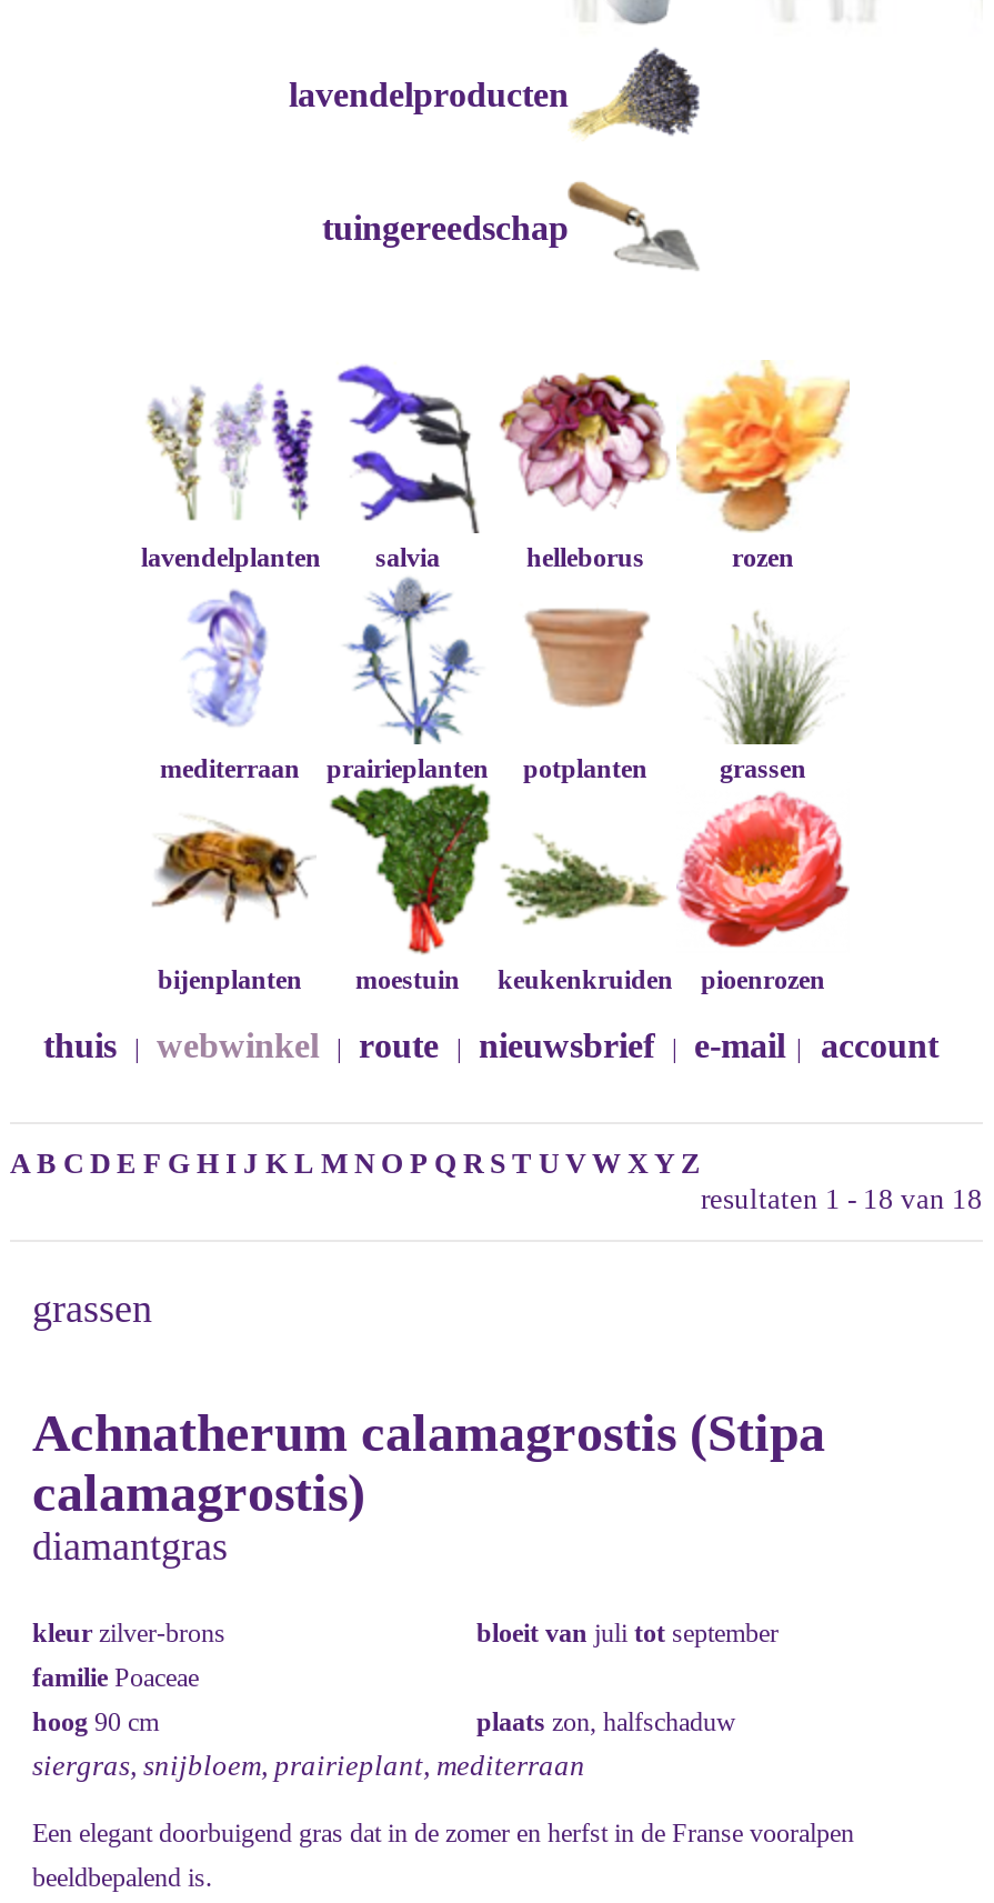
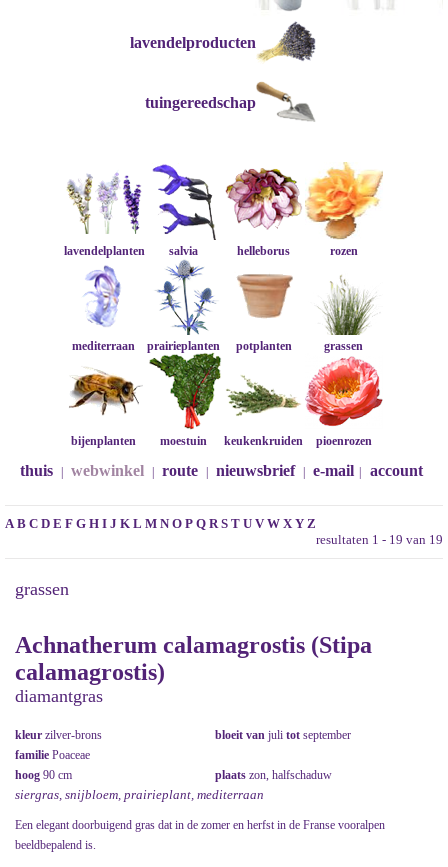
- resultaten 1 - 18 van 18
+ resultaten 1 - 19 van 19
